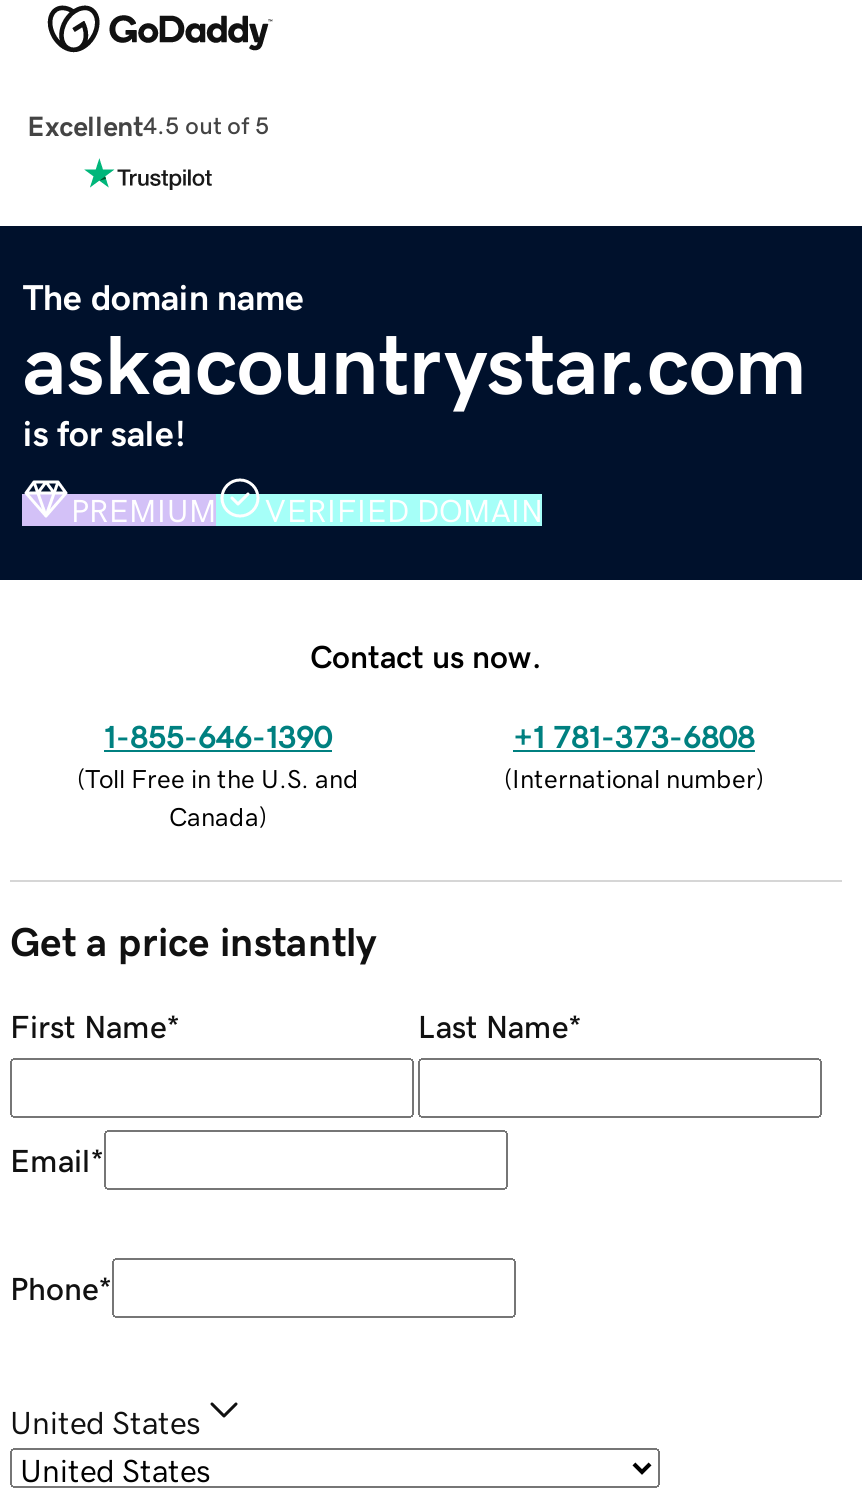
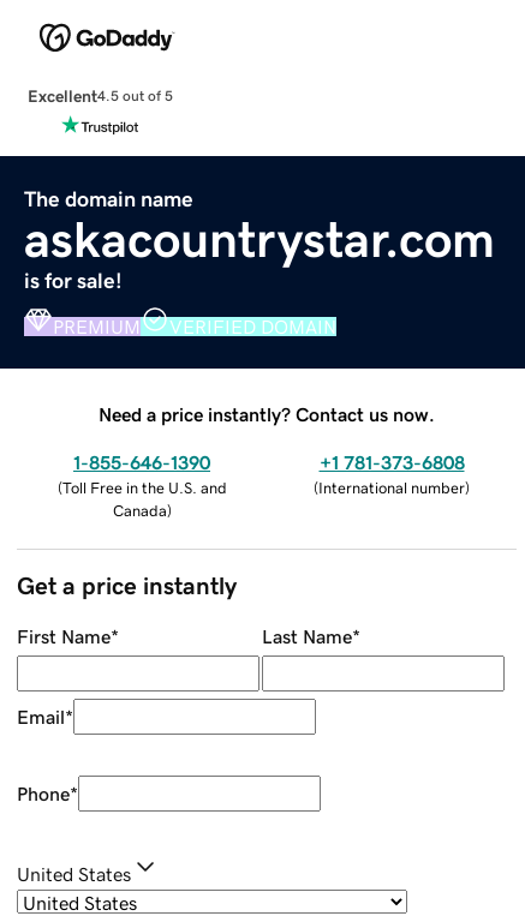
- Contact us now.
+ Need a price instantly? Contact us now.
